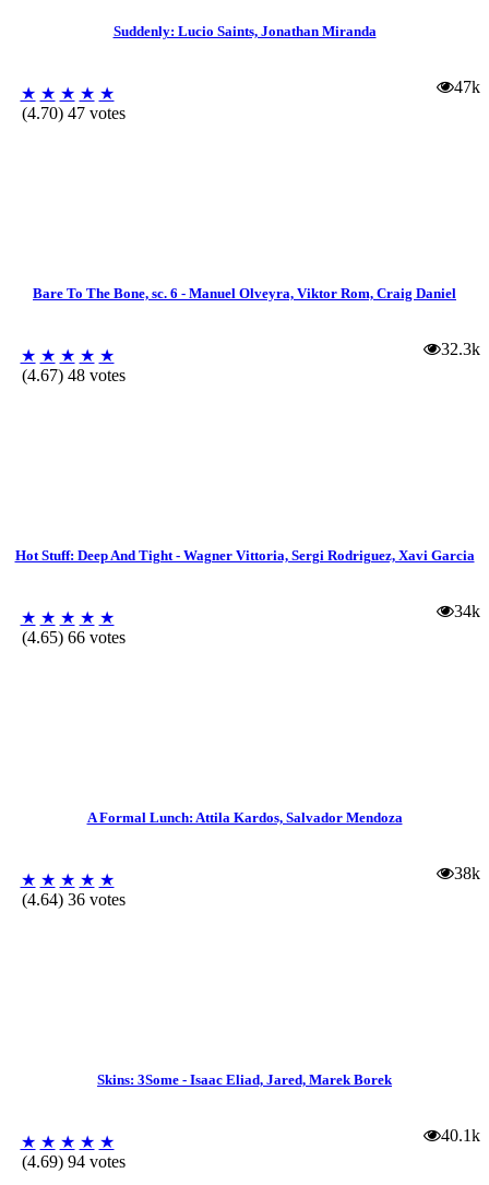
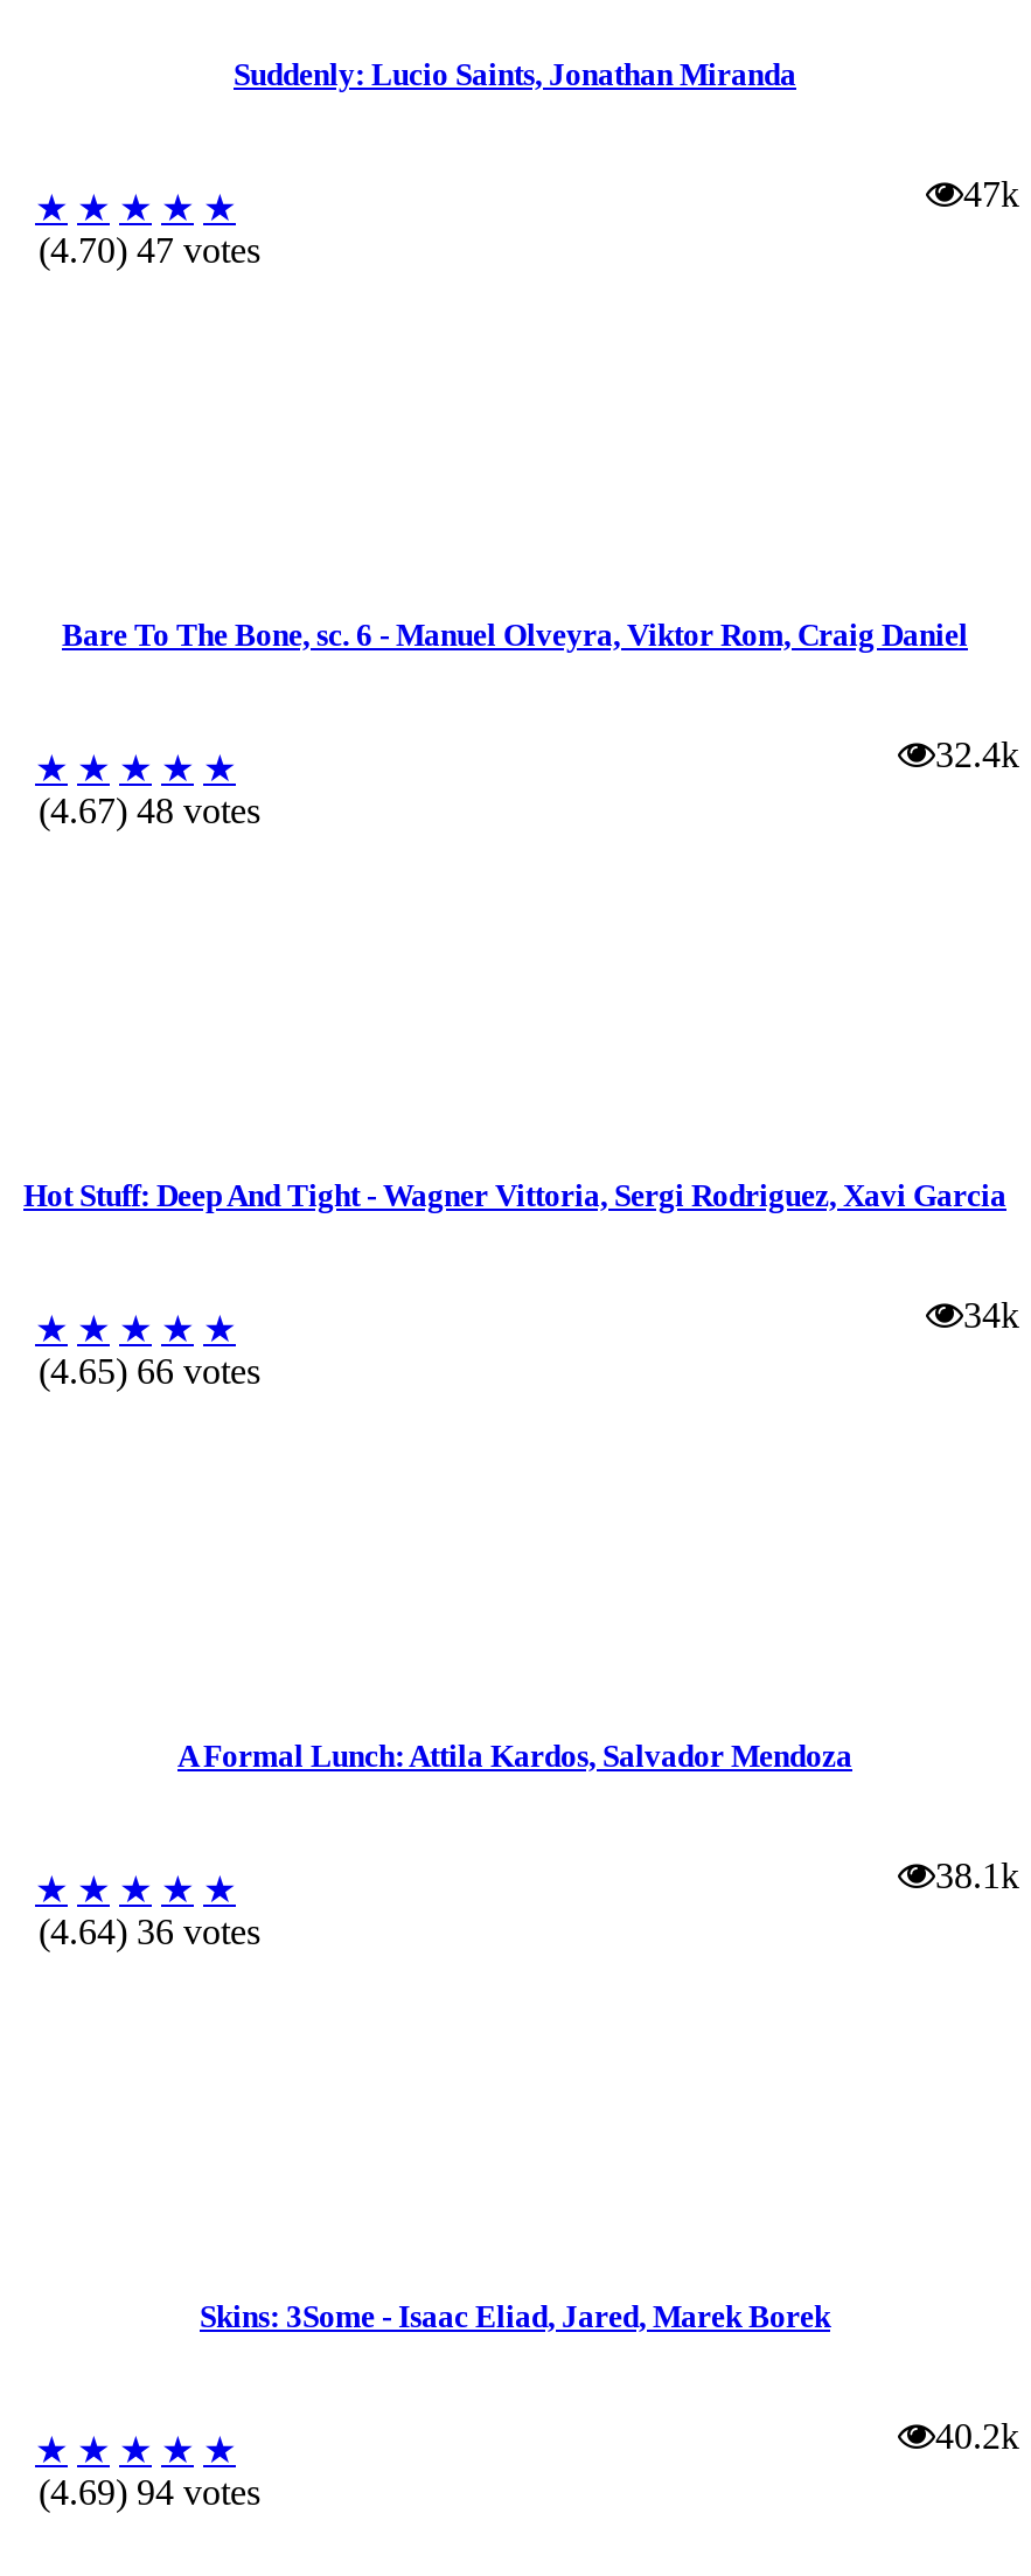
- 32.3k
+ 32.4k

- 38k
+ 38.1k

- 40.1k
+ 40.2k
